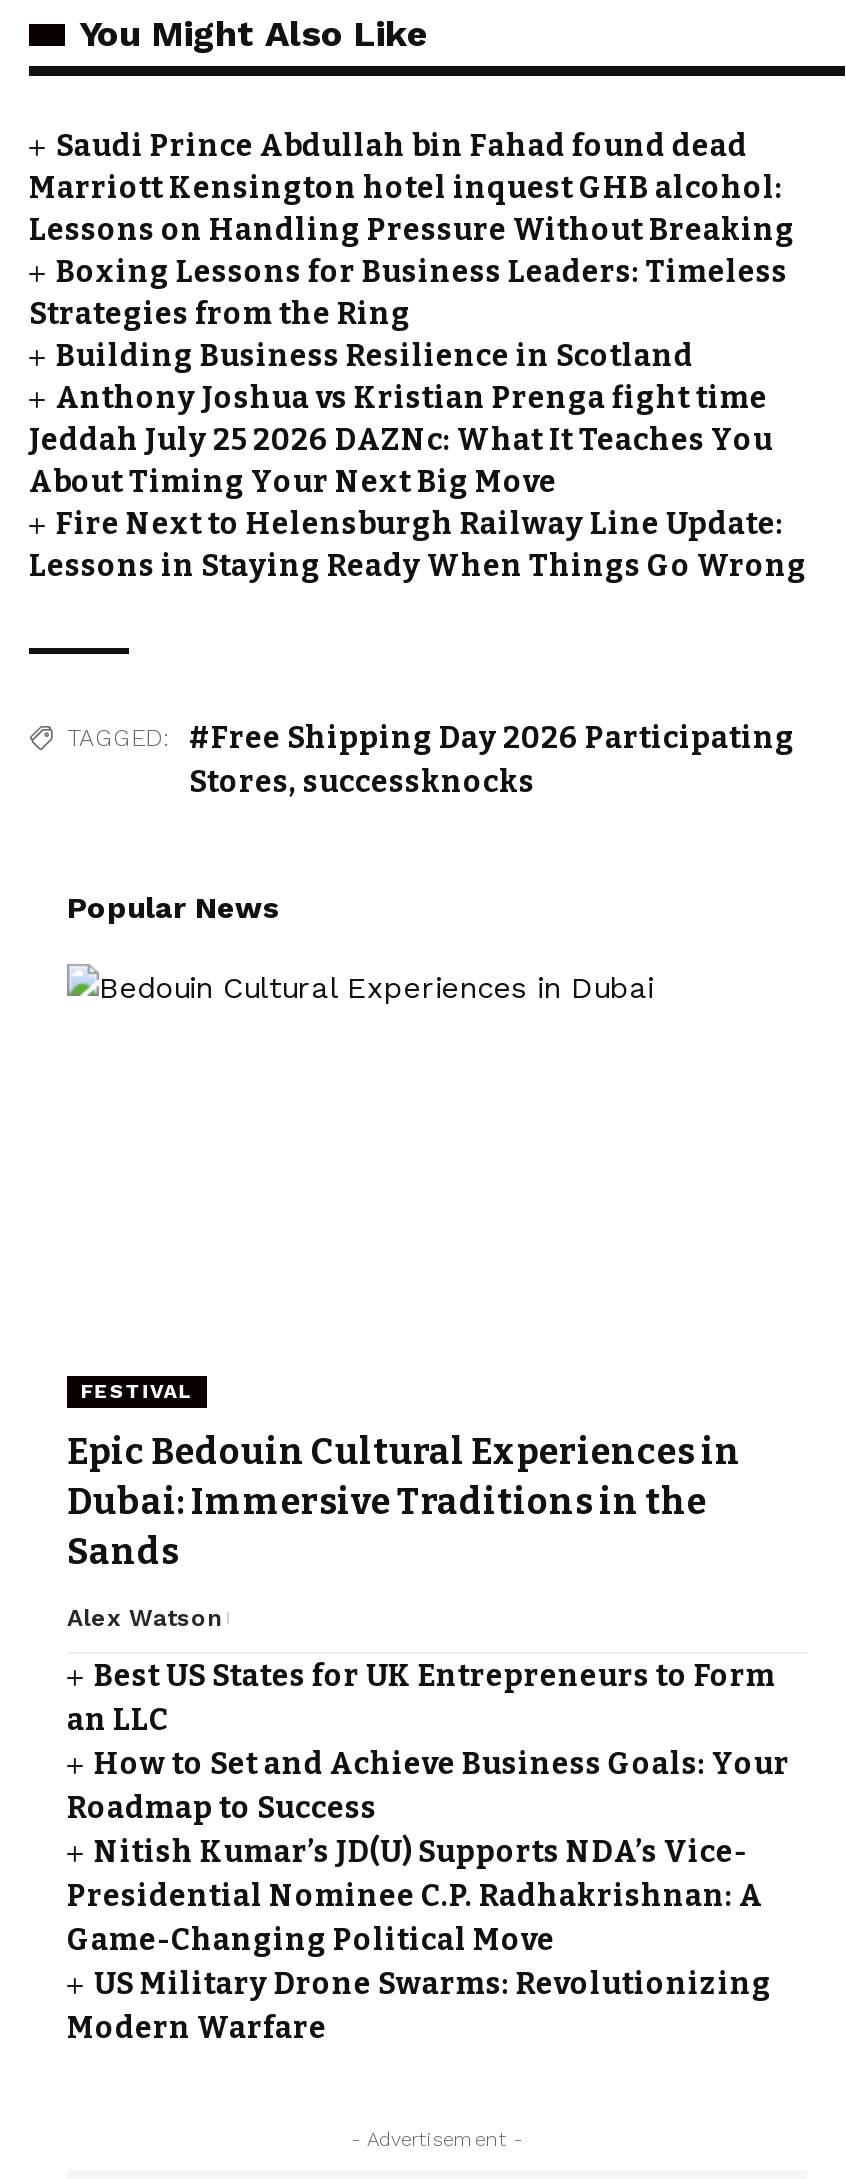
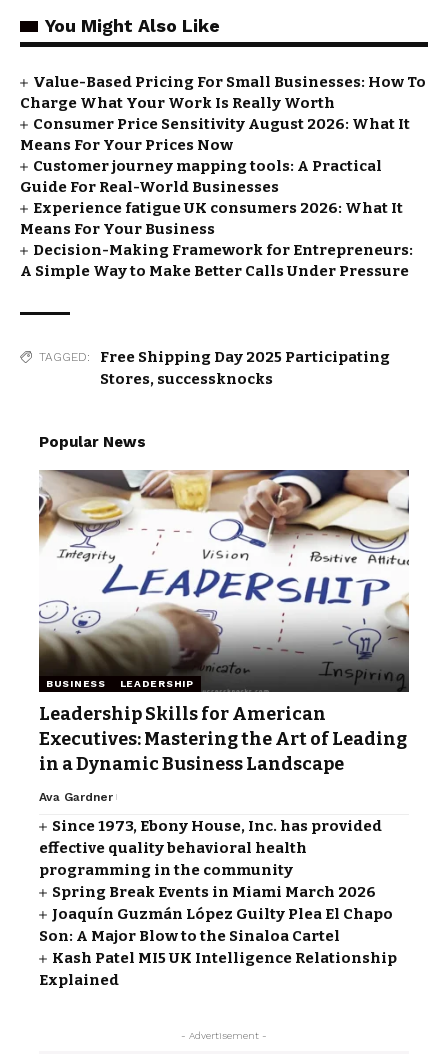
- Saudi Prince Abdullah bin Fahad found dead
- Marriott Kensington hotel inquest GHB alcohol:
- Lessons on Handling Pressure Without Breaking
- Boxing Lessons for Business Leaders: Timeless
- Strategies from the Ring
- Building Business Resilience in Scotland
- Anthony Joshua vs Kristian Prenga fight time
- Jeddah July 25 2026 DAZNc: What It Teaches You
- About Timing Your Next Big Move
- Fire Next to Helensburgh Railway Line Update:
- Lessons in Staying Ready When Things Go Wrong
+ Value-Based Pricing For Small Businesses: How To
+ Charge What Your Work Is Really Worth
+ Consumer Price Sensitivity August 2026: What It
+ Means For Your Prices Now
+ Customer journey mapping tools: A Practical
+ Guide For Real-World Businesses
+ Experience fatigue UK consumers 2026: What It
+ Means For Your Business
+ Decision-Making Framework for Entrepreneurs:
+ A Simple Way to Make Better Calls Under Pressure

- #Free Shipping Day 2026 Participating
+ Free Shipping Day 2025 Participating

+ [image]

- FESTIVAL
+ BUSINESS
+ LEADERSHIP

- Epic Bedouin Cultural Experiences in
- Dubai: Immersive Traditions in the
- Sands
+ Leadership Skills for American
+ Executives: Mastering the Art of Leading
+ in a Dynamic Business Landscape

- Alex Watson
+ Ava Gardner

- Best US States for UK Entrepreneurs to Form
- an LLC
- How to Set and Achieve Business Goals: Your
- Roadmap to Success
- Nitish Kumar’s JD(U) Supports NDA’s Vice-
- Presidential Nominee C.P. Radhakrishnan: A
- Game-Changing Political Move
- US Military Drone Swarms: Revolutionizing
- Modern Warfare
+ Since 1973, Ebony House, Inc. has provided
+ effective quality behavioral health
+ programming in the community
+ Spring Break Events in Miami March 2026
+ Joaquín Guzmán López Guilty Plea El Chapo
+ Son: A Major Blow to the Sinaloa Cartel
+ Kash Patel MI5 UK Intelligence Relationship
+ Explained
